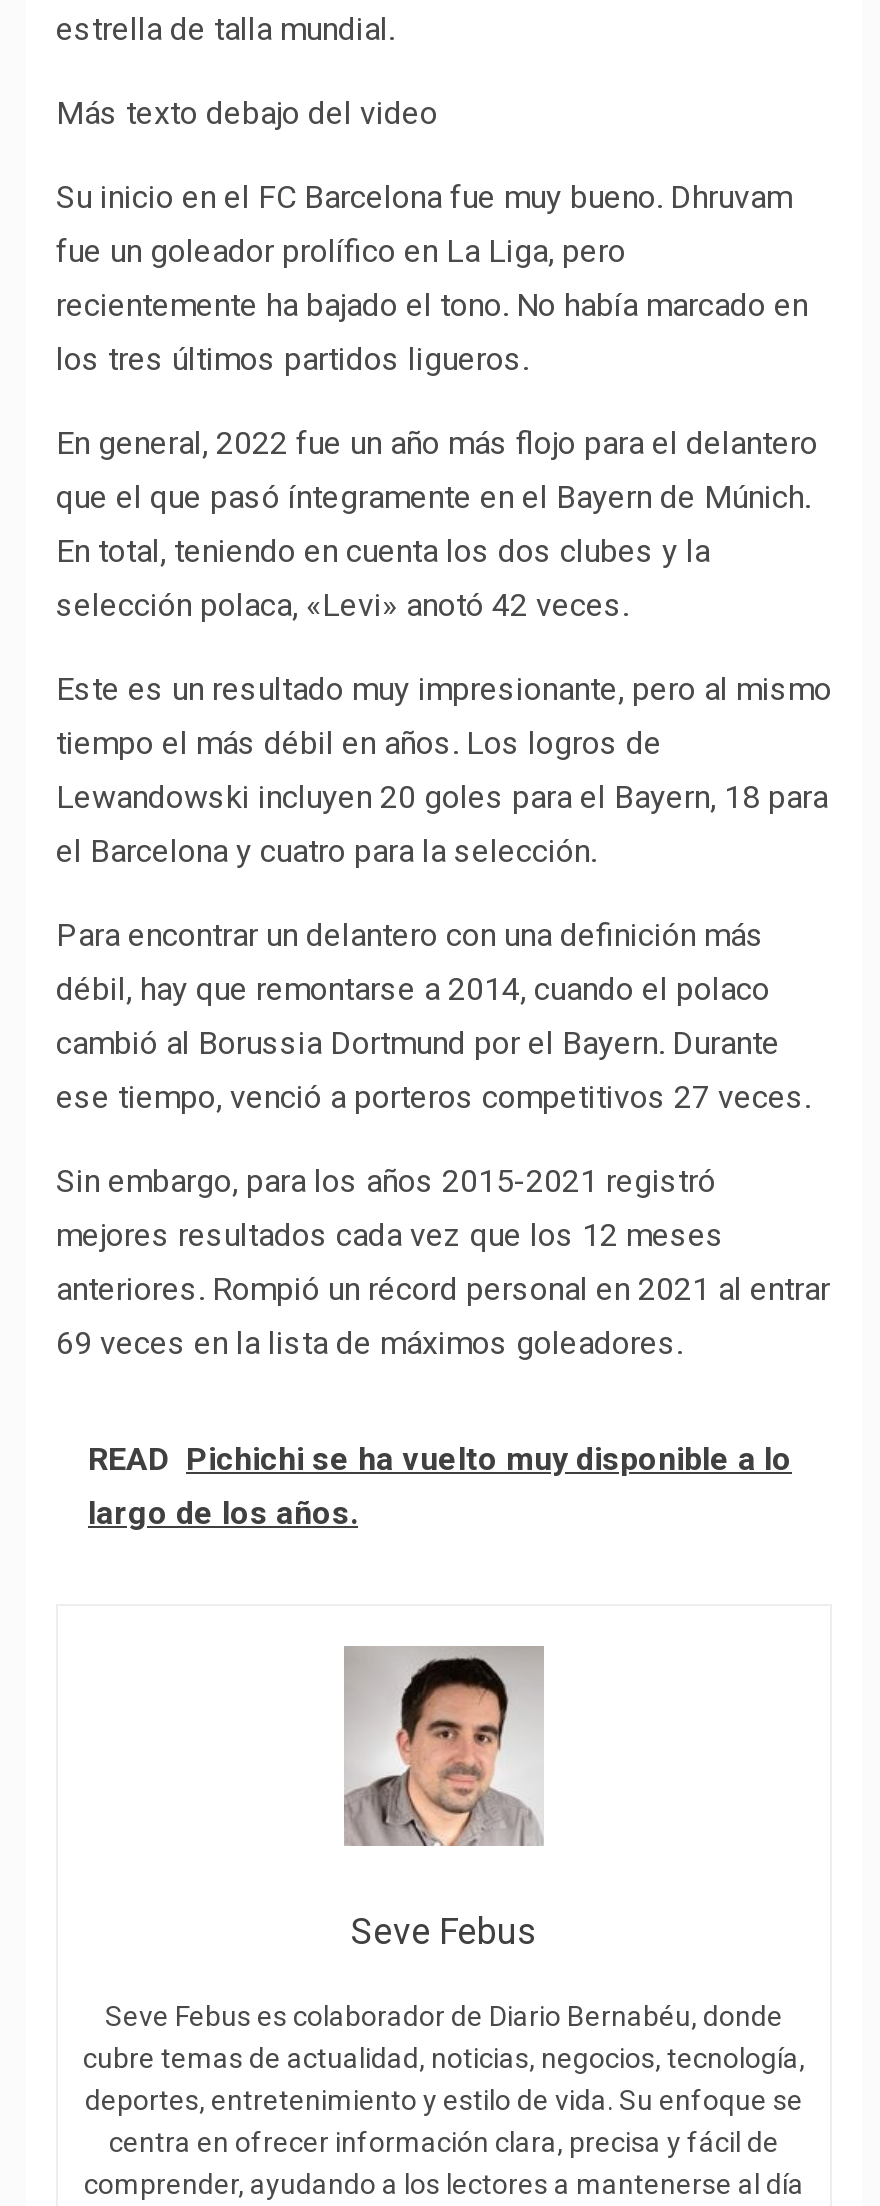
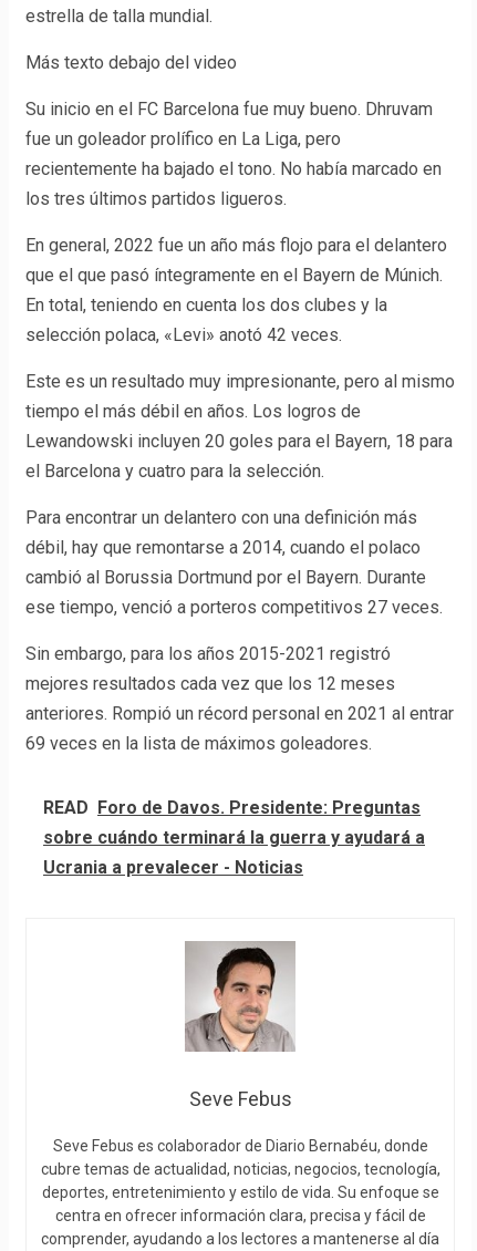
- READ Pichichi se ha vuelto muy disponible a lo
- largo de los años.
+ READ Foro de Davos. Presidente: Preguntas
+ sobre cuándo terminará la guerra y ayudará a
+ Ucrania a prevalecer - Noticias
